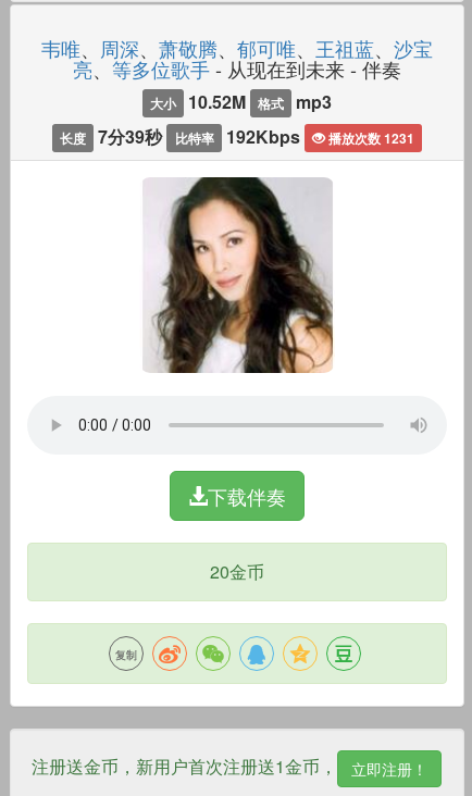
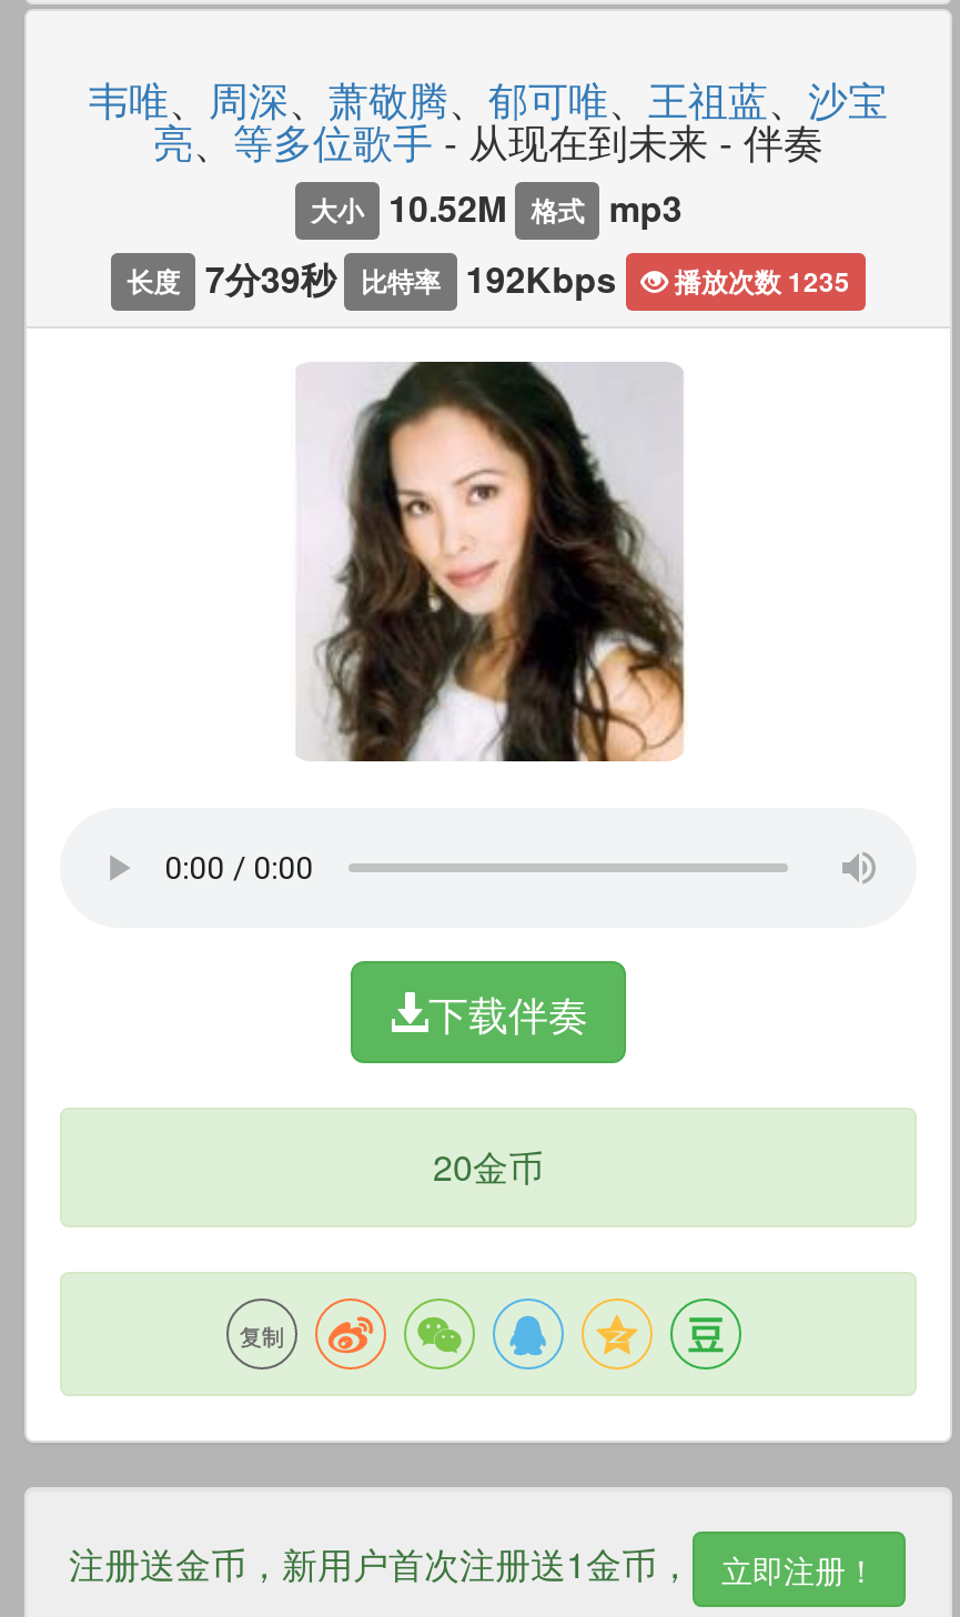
- 长度 7分39秒 比特率 192Kbps 播放次数 1231
+ 长度 7分39秒 比特率 192Kbps 播放次数 1235
